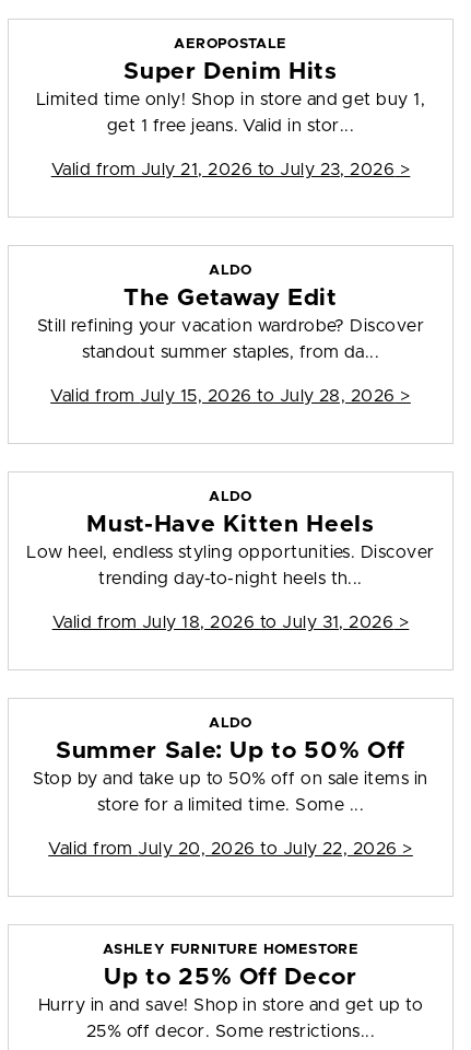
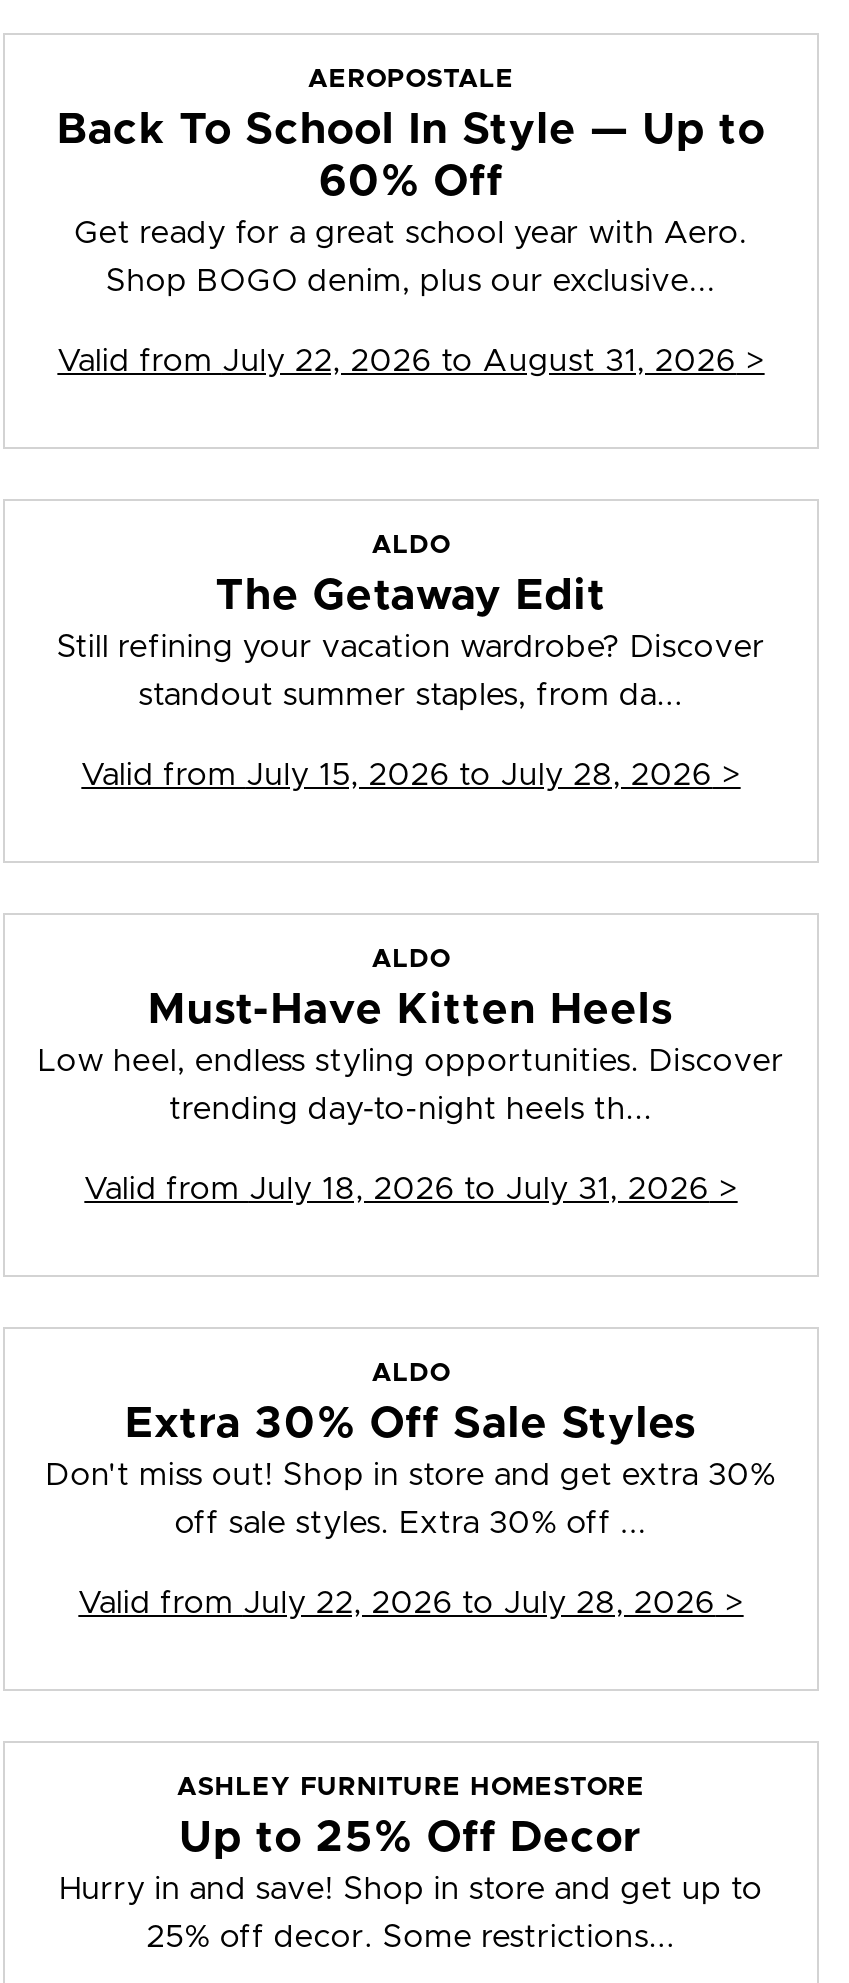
- Super Denim Hits
- Limited time only! Shop in store and get buy 1,
+ Back To School In Style — Up to
+ 60% Off
+ Get ready for a great school year with Aero.

- get 1 free jeans. Valid in stor...
+ Shop BOGO denim, plus our exclusive...

- Valid from July 21, 2026 to July 23, 2026 >
+ Valid from July 22, 2026 to August 31, 2026 >

- Summer Sale: Up to 50% Off
- Stop by and take up to 50% off on sale items in
+ Extra 30% Off Sale Styles
+ Don't miss out! Shop in store and get extra 30%

- store for a limited time. Some ...
+ off sale styles. Extra 30% off ...

- Valid from July 20, 2026 to July 22, 2026 >
+ Valid from July 22, 2026 to July 28, 2026 >
